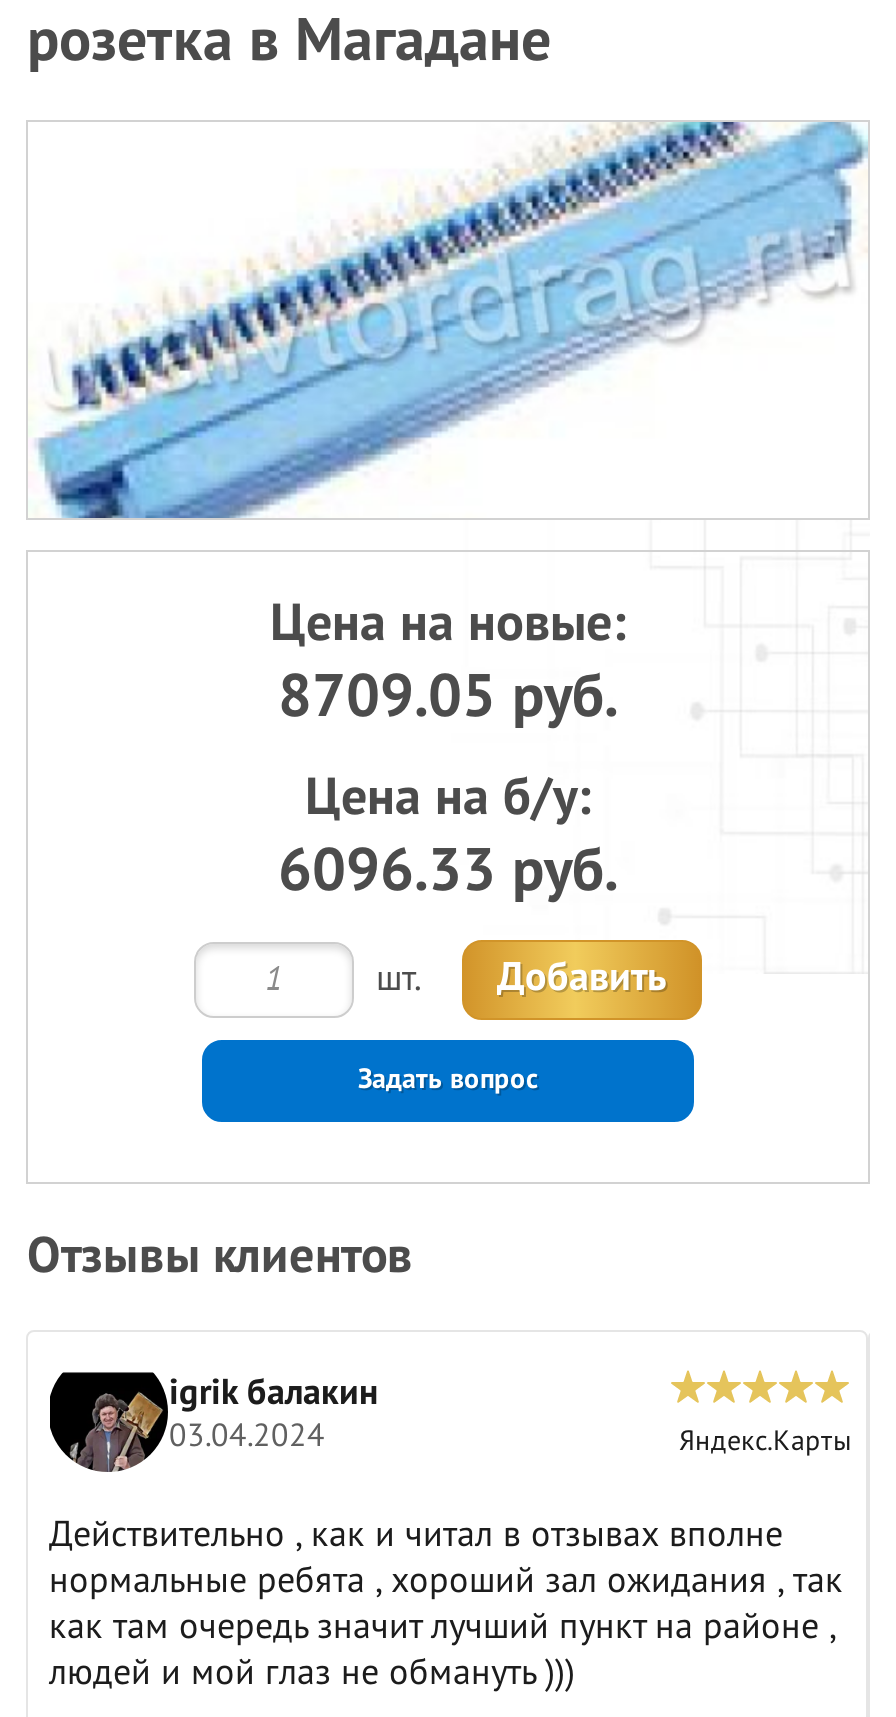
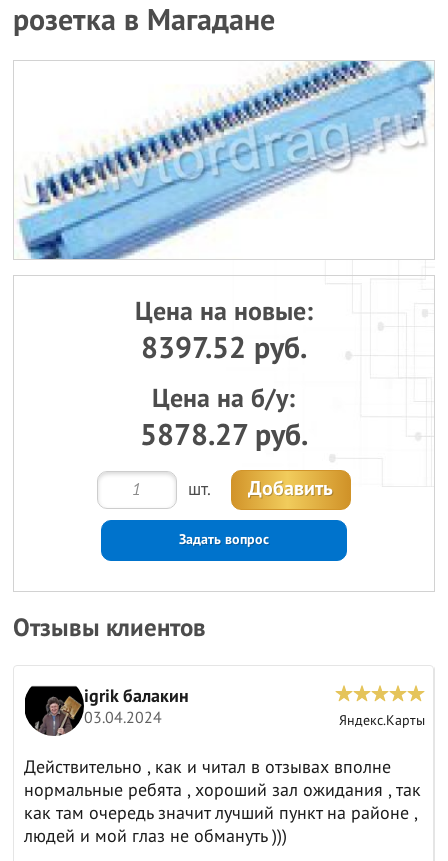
- 8709.05 руб.
+ 8397.52 руб.

- 6096.33 руб.
+ 5878.27 руб.
